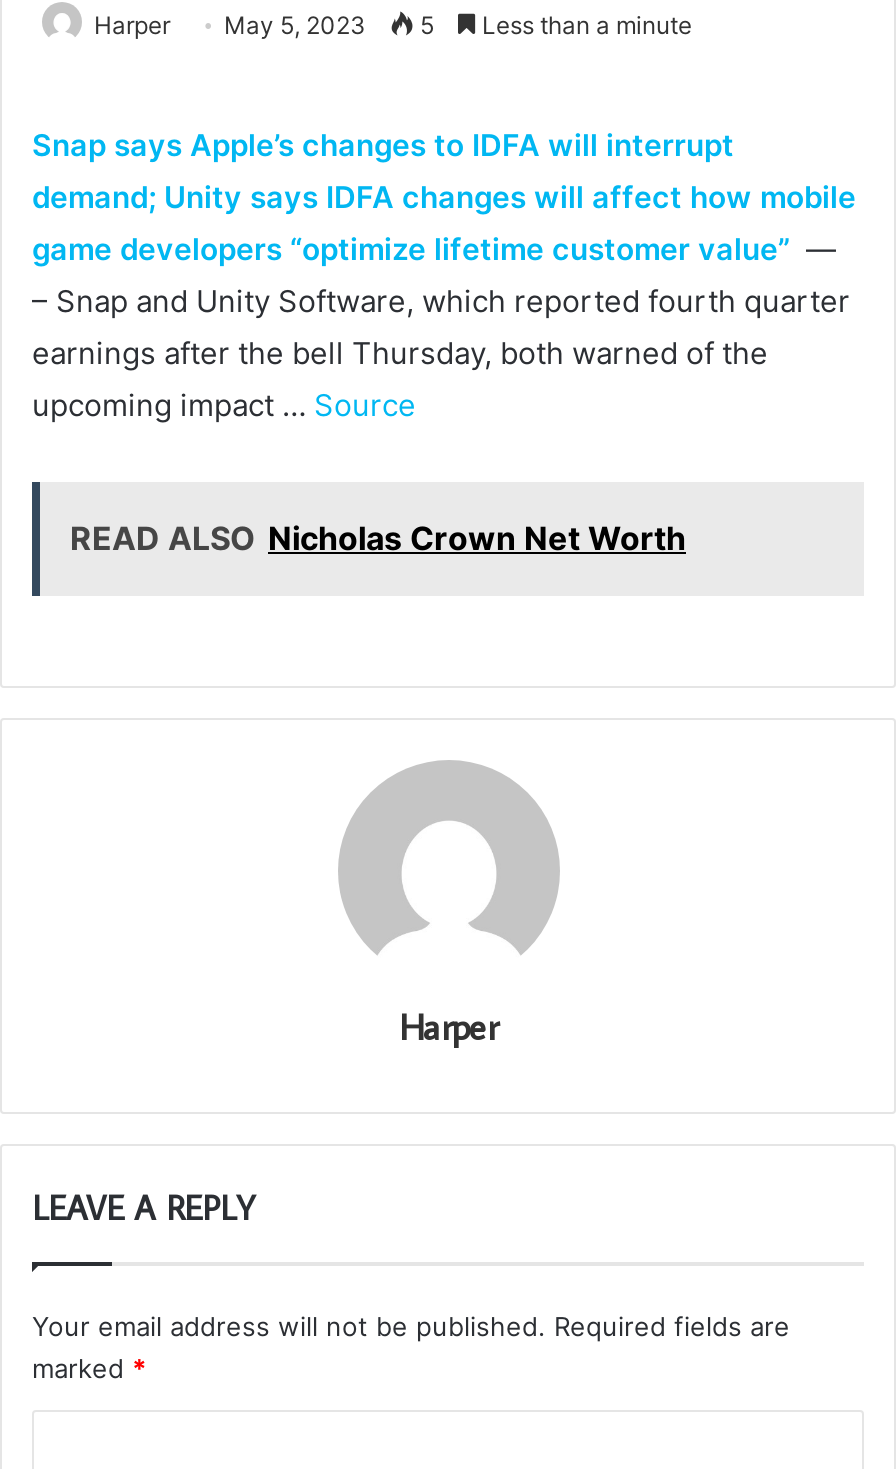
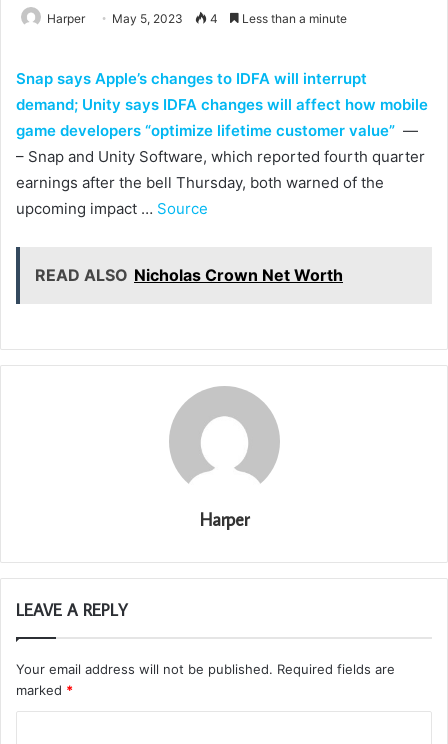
- Harper May 5, 2023 5 Less than a minute
+ Harper May 5, 2023 4 Less than a minute
